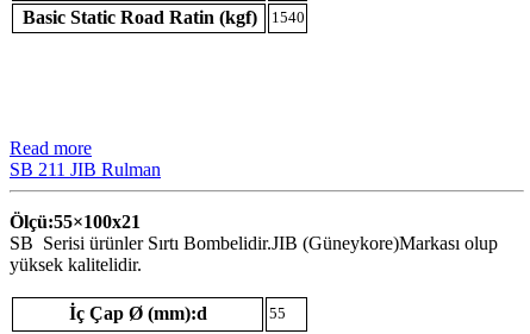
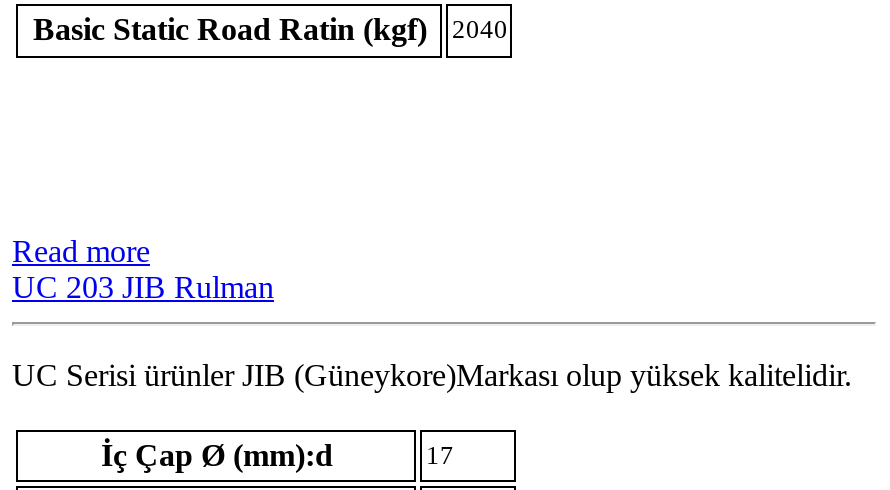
- Basic Static Road Ratin (kgf) 1540
+ Basic Static Road Ratin (kgf) 2040

- SB 211 JIB Rulman
+ UC 203 JIB Rulman

- Ölçü:55×100x21
- SB Serisi ürünler Sırtı Bombelidir.JIB (Güneykore)Markası olup
- yüksek kalitelidir.
+ UC Serisi ürünler JIB (Güneykore)Markası olup yüksek kalitelidir.

- 55
+ 17
